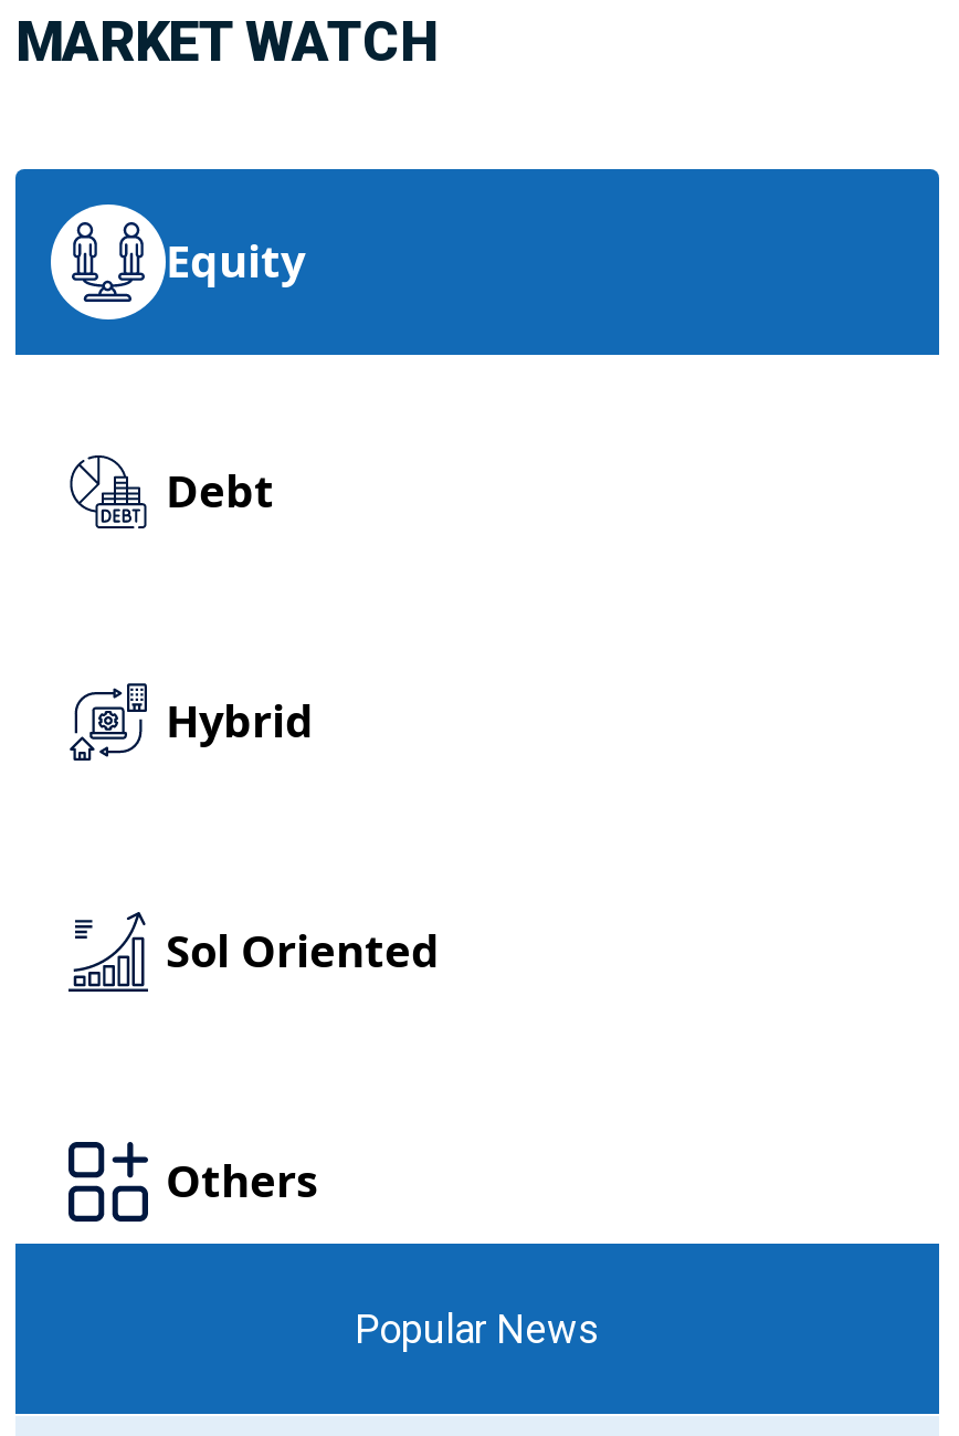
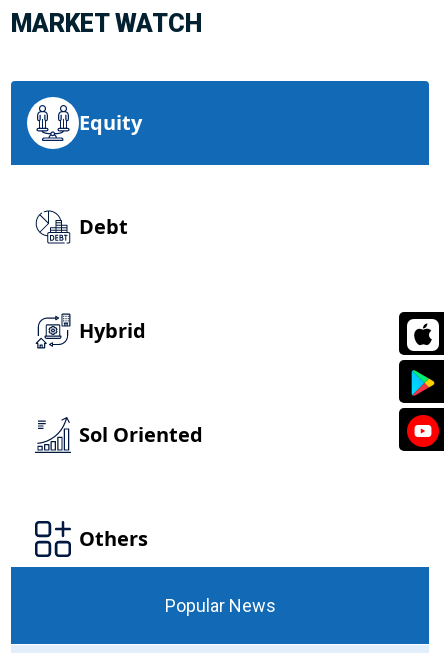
+ [image]
